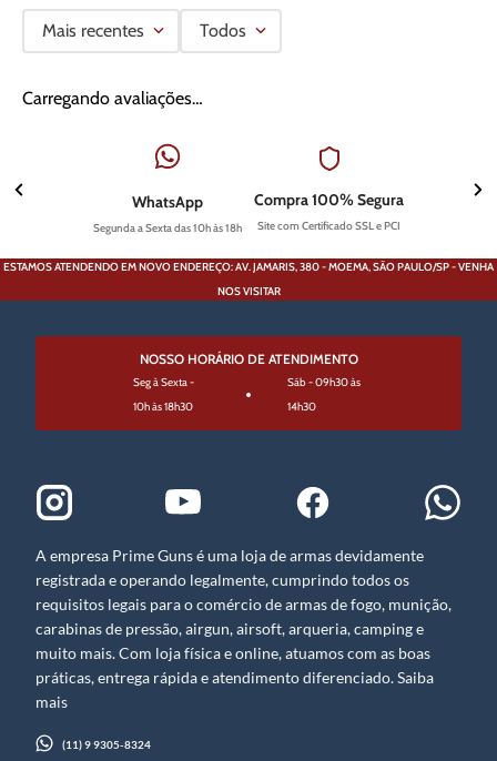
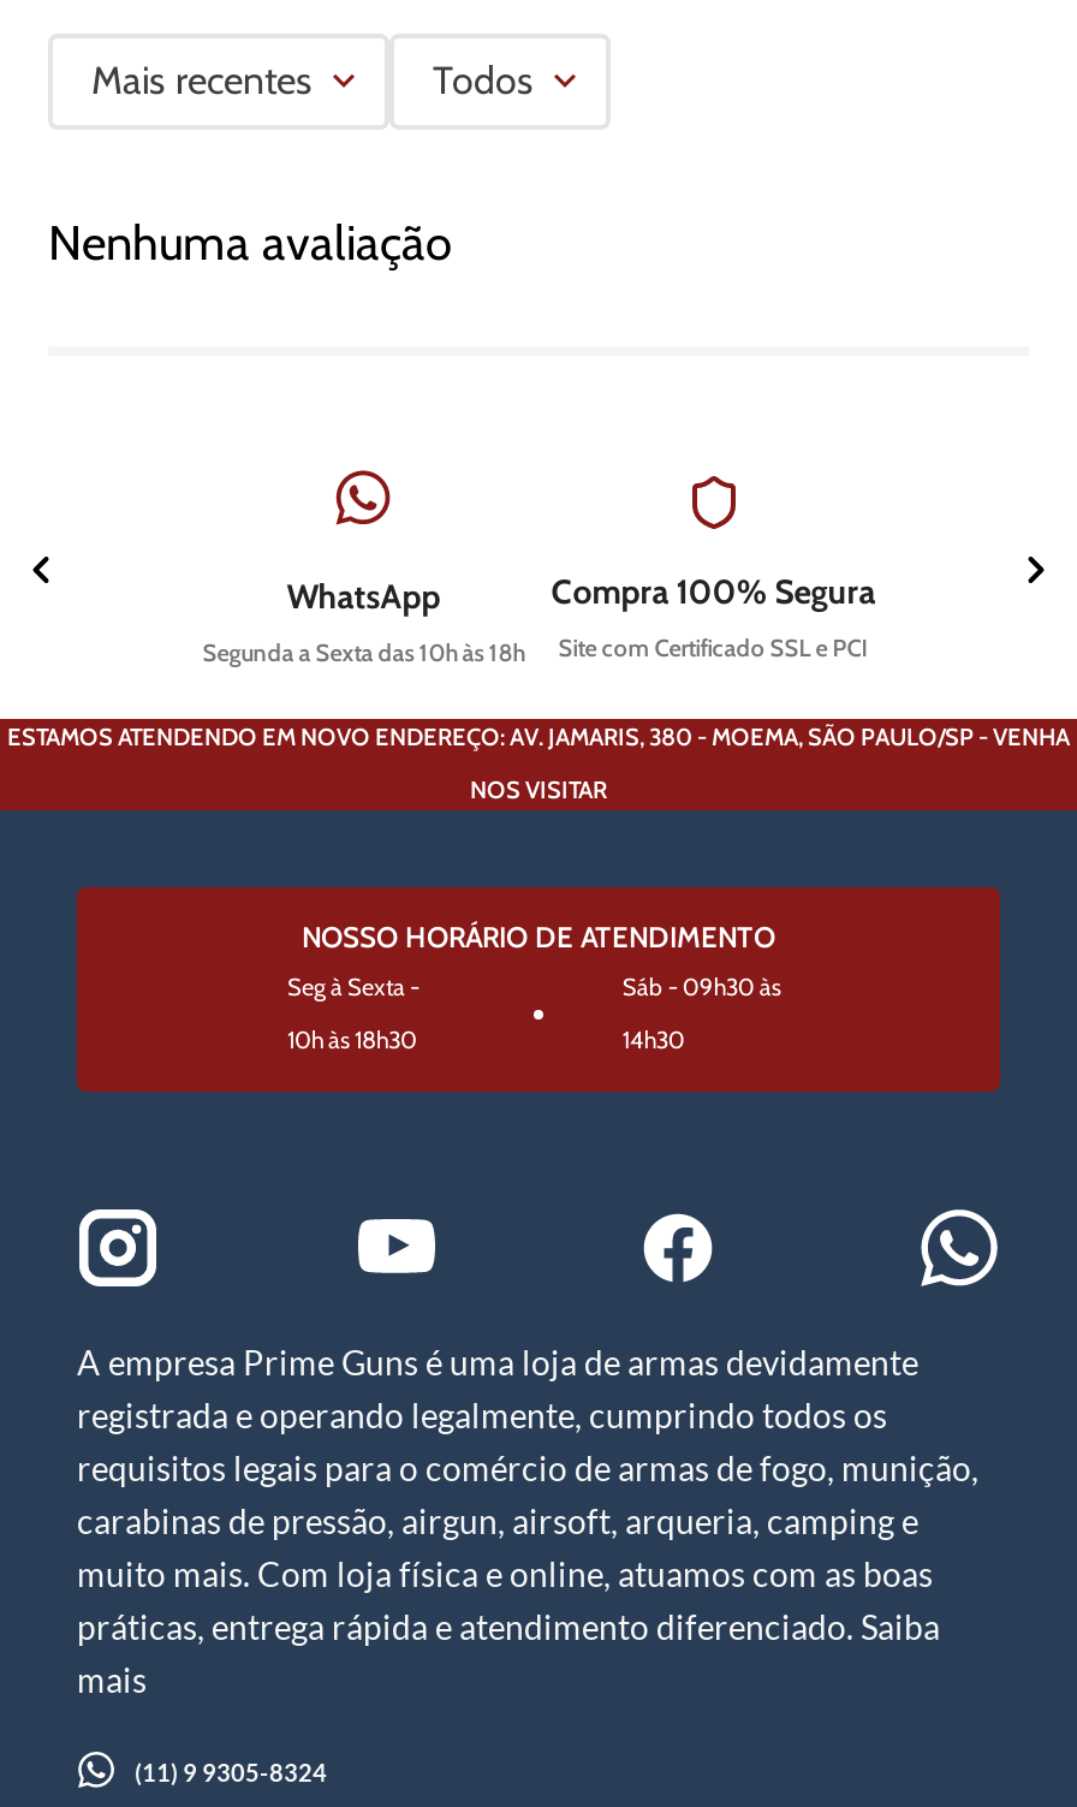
- Carregando avaliações…
+ Nenhuma avaliação
